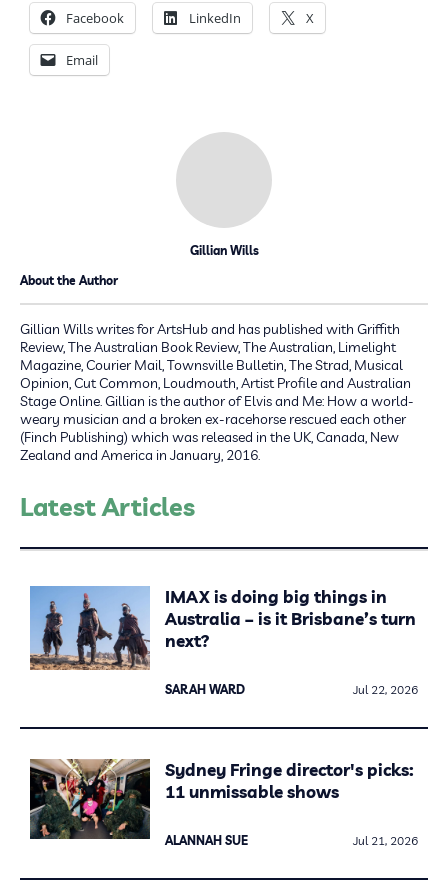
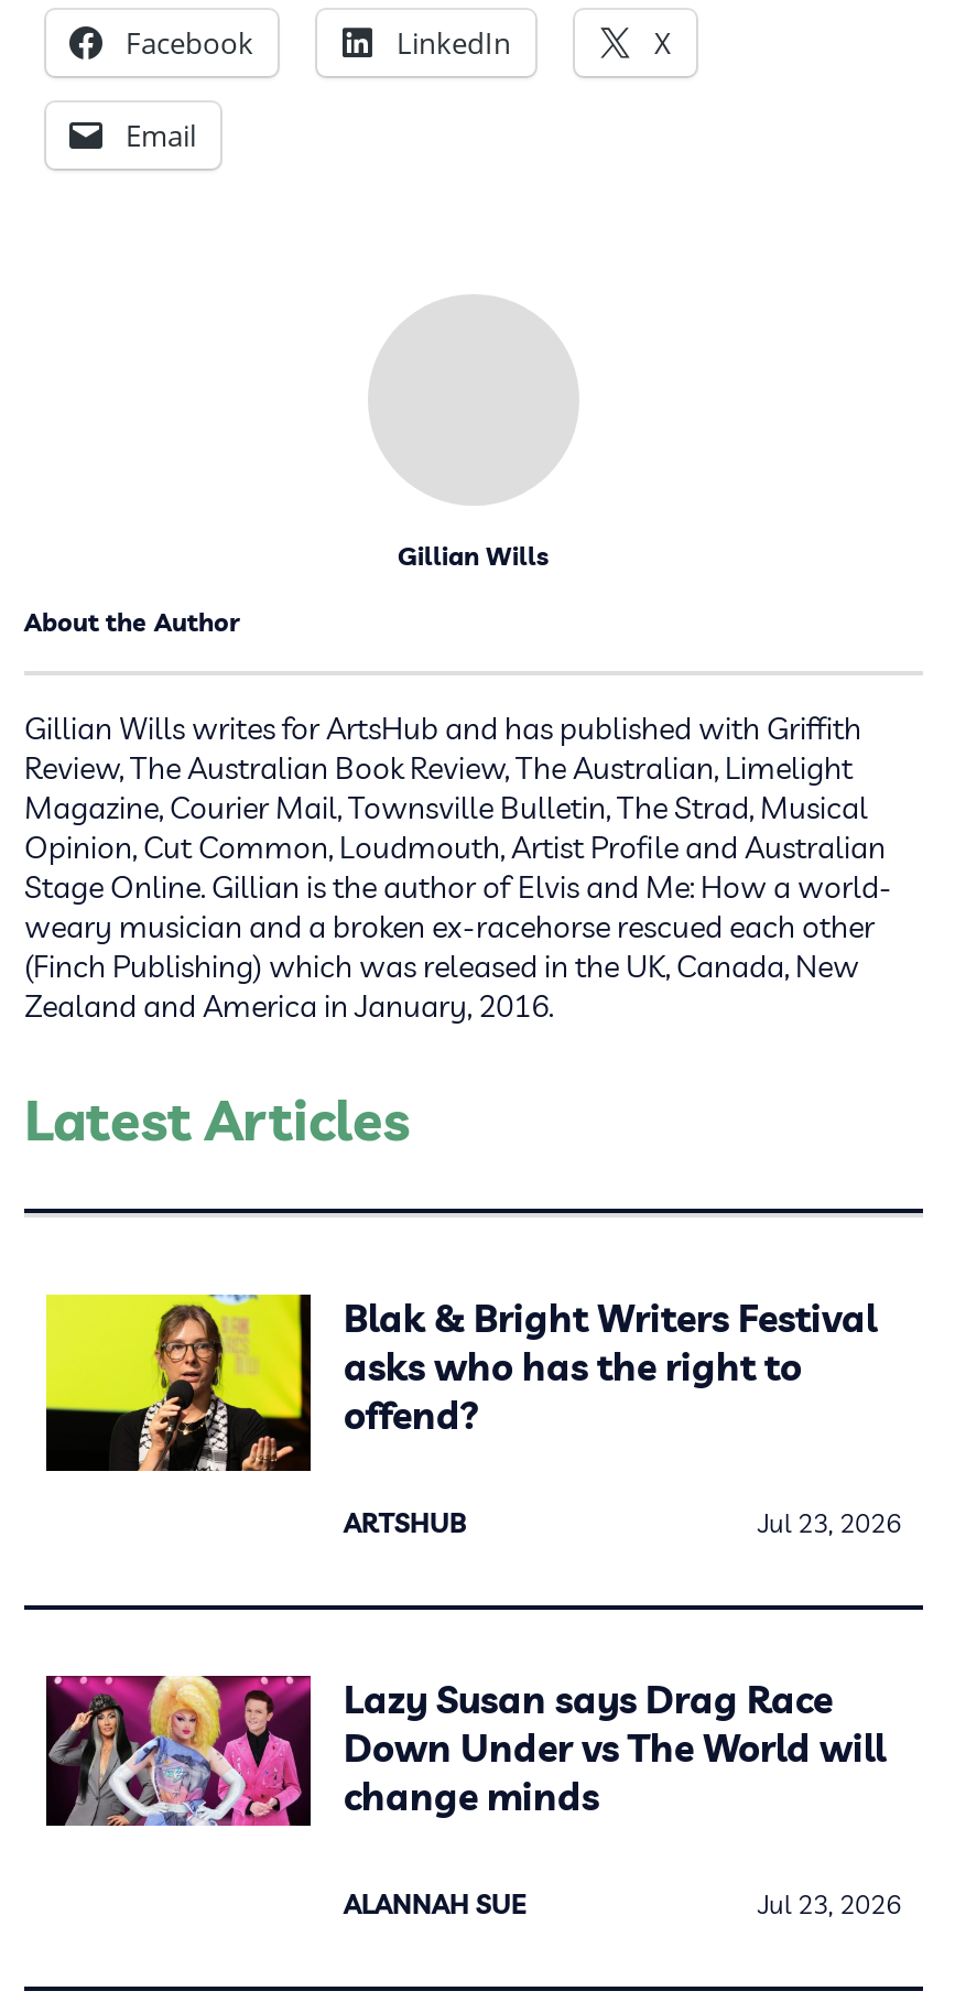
- [image]
- IMAX is doing big things in
- Australia – is it Brisbane’s turn
- next?
+ [image]
+ Blak & Bright Writers Festival
+ asks who has the right to
+ offend?

- SARAH WARD
- Jul 22, 2026
+ ARTSHUB
+ Jul 23, 2026

- [image]
- Sydney Fringe director's picks:
- 11 unmissable shows
+ [image]
+ Lazy Susan says Drag Race
+ Down Under vs The World will
+ change minds

- Jul 21, 2026
+ Jul 23, 2026
